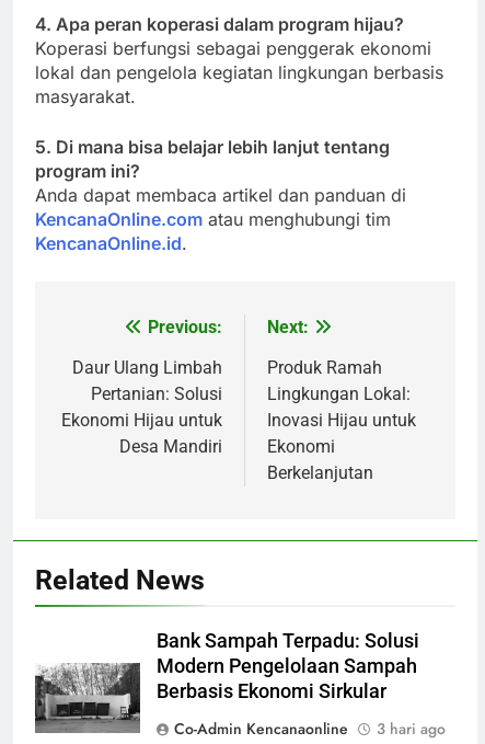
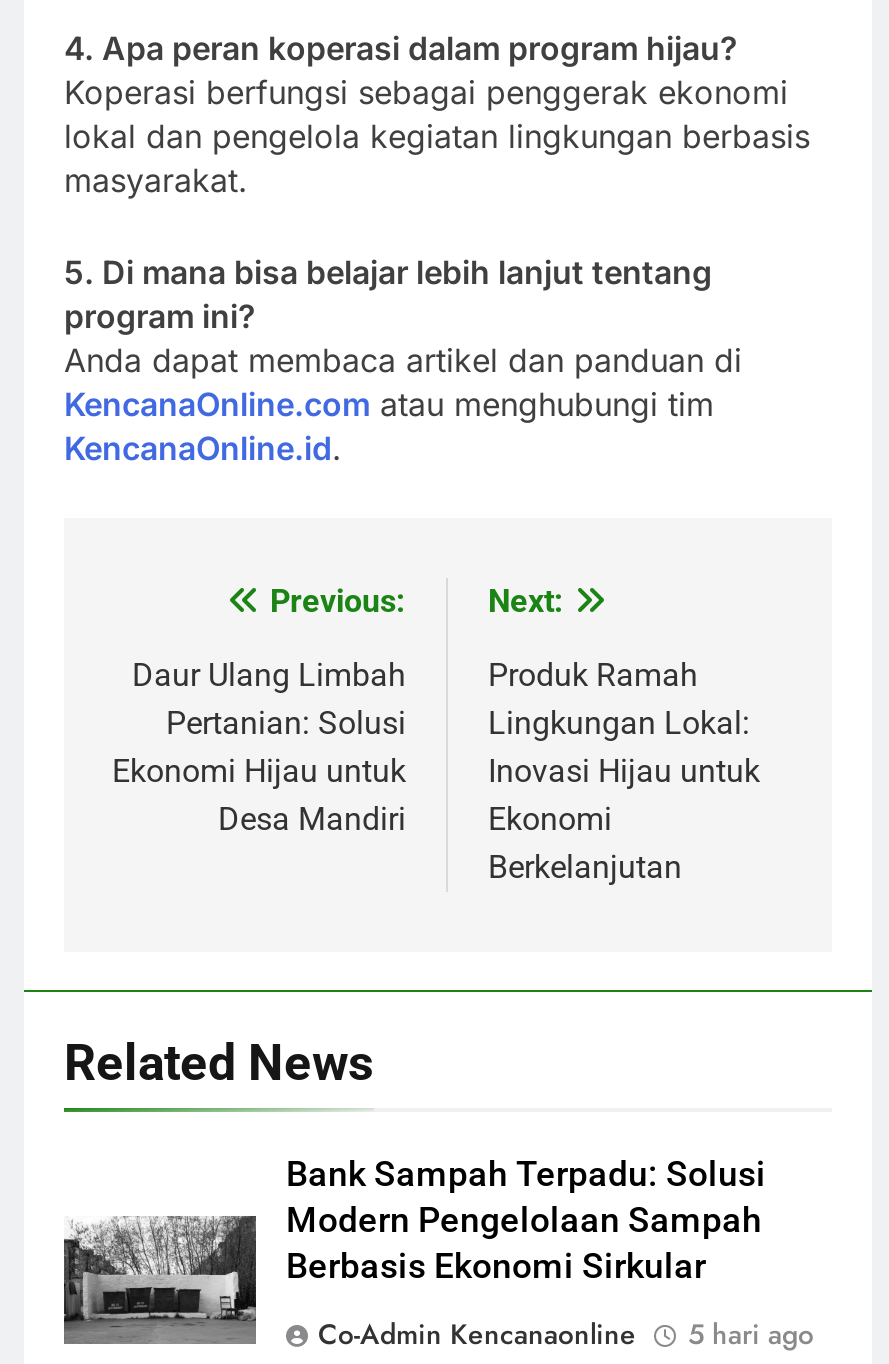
- Co-Admin Kencanaonline 3 hari ago
+ Co-Admin Kencanaonline 5 hari ago
